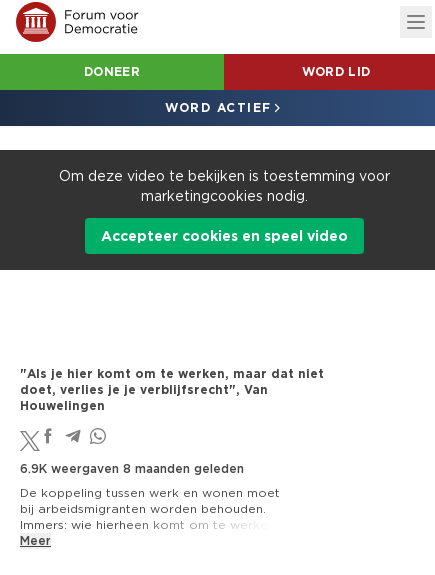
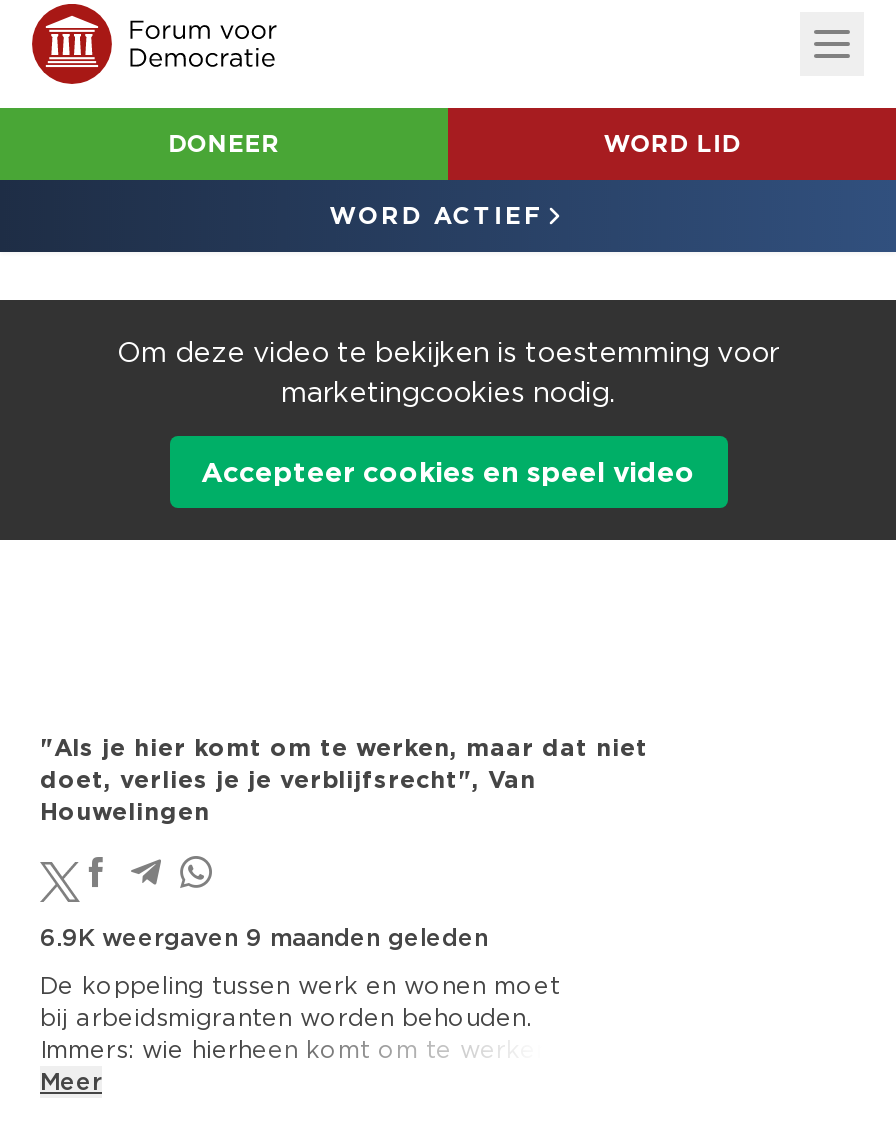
- 6.9K weergaven 8 maanden geleden
+ 6.9K weergaven 9 maanden geleden
